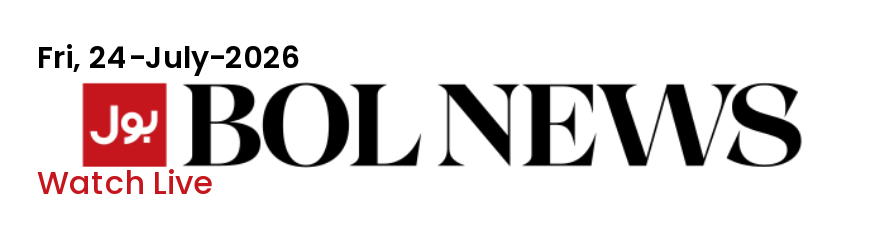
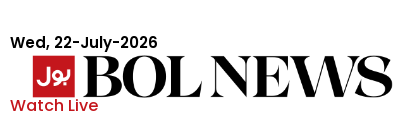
- Fri, 24-July-2026
+ Wed, 22-July-2026
